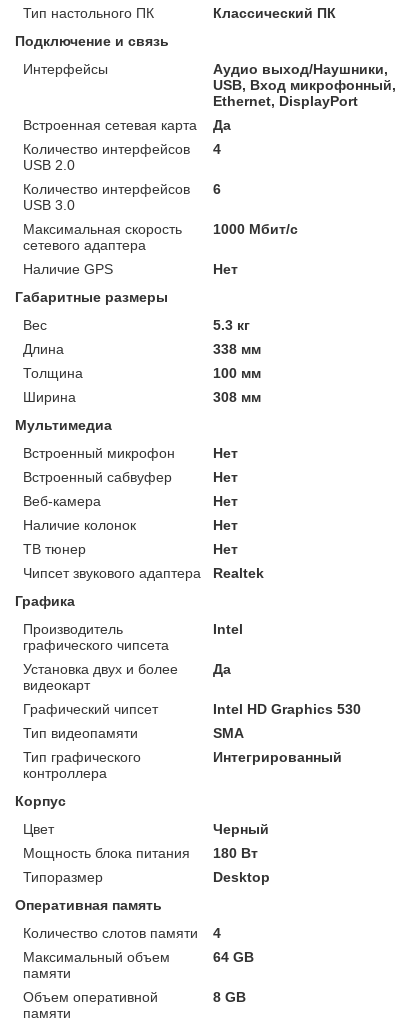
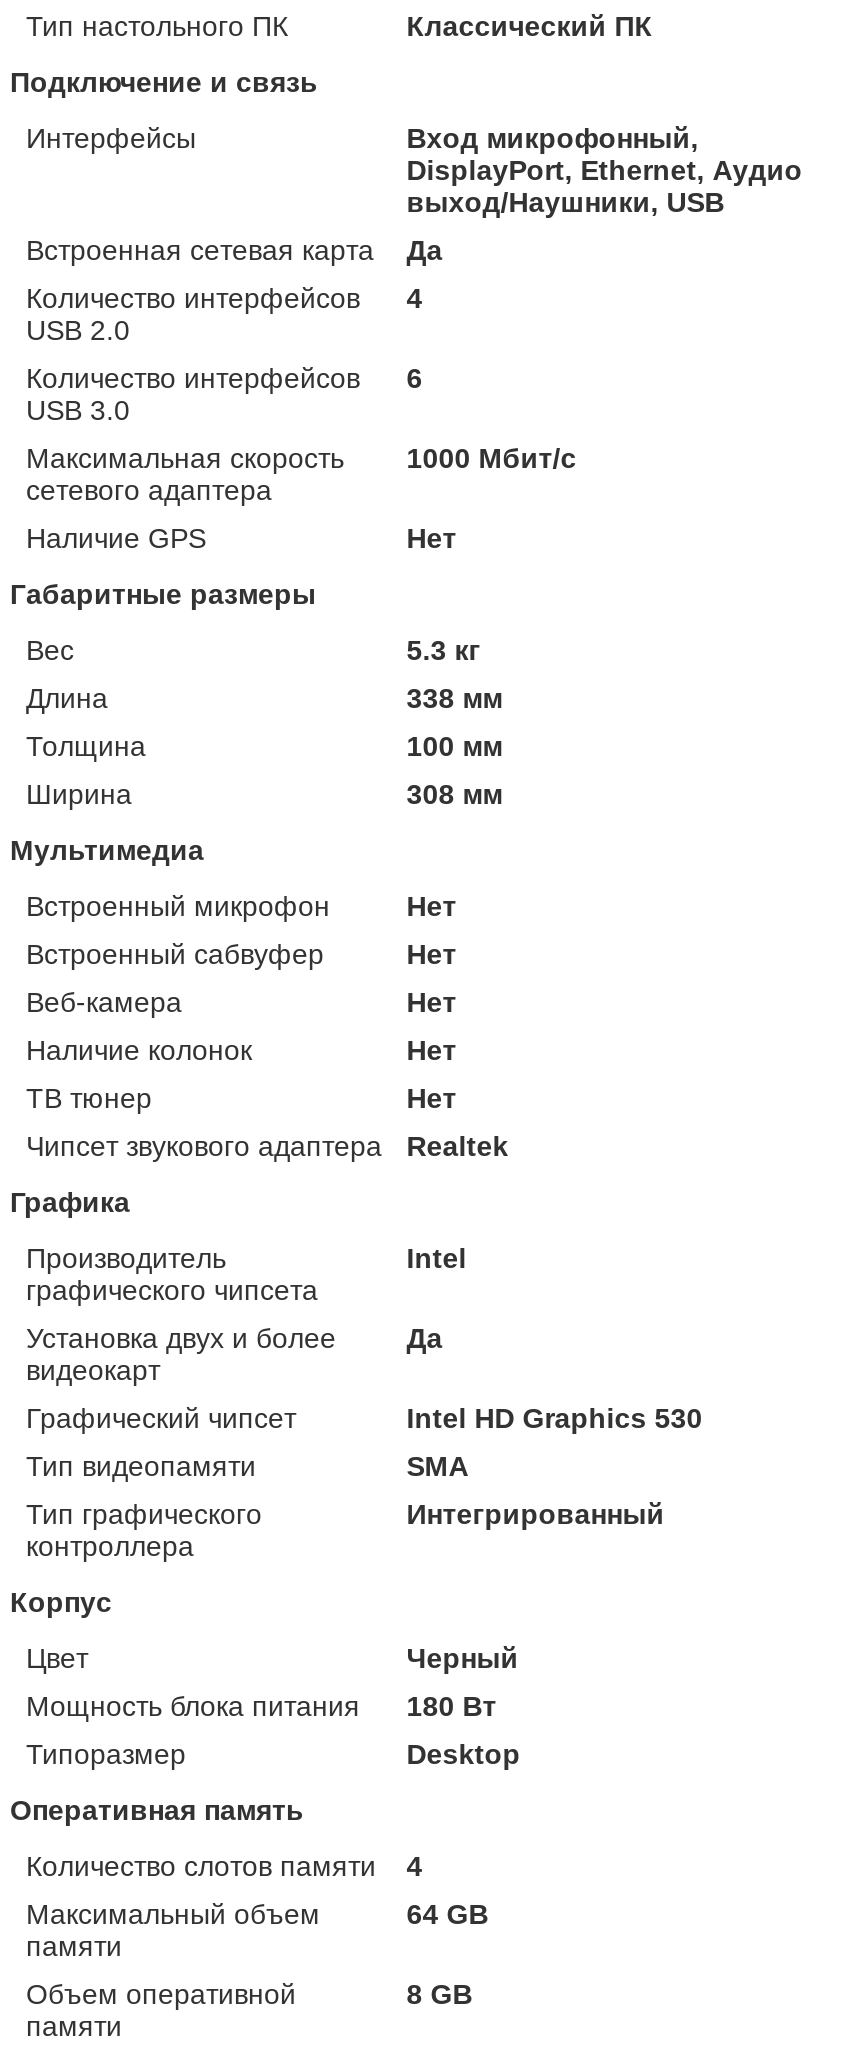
- Аудио выход/Наушники,
- USB, Вход микрофонный,
- Ethernet, DisplayPort
+ Вход микрофонный,
+ DisplayPort, Ethernet, Аудио
+ выход/Наушники, USB
